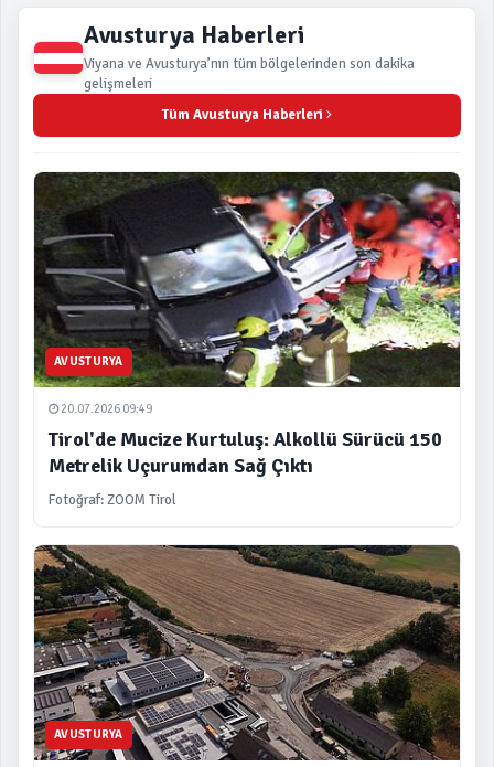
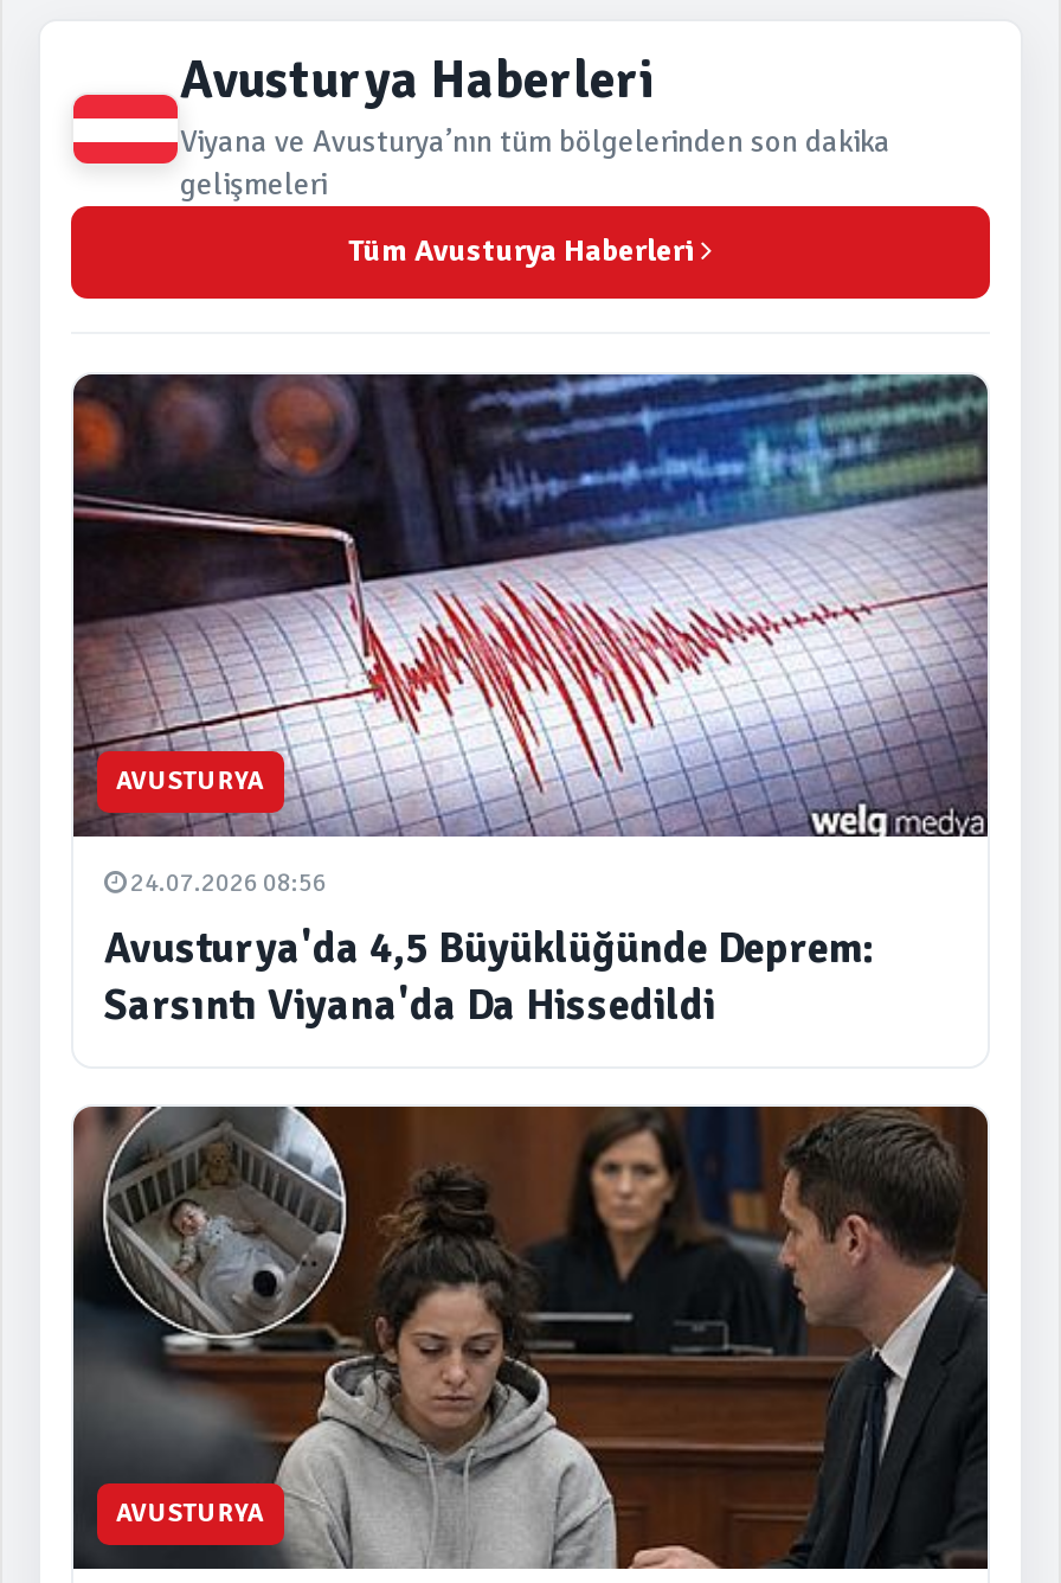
- [image]
- 20.07.2026 09:49
- Tirol'de Mucize Kurtuluş: Alkollü Sürücü 150
- Metrelik Uçurumdan Sağ Çıktı
- Fotoğraf: ZOOM Tirol
+ [image]
+ 24.07.2026 08:56
+ Avusturya'da 4,5 Büyüklüğünde Deprem:
+ Sarsıntı Viyana'da Da Hissedildi

- [image]
+ [image]
